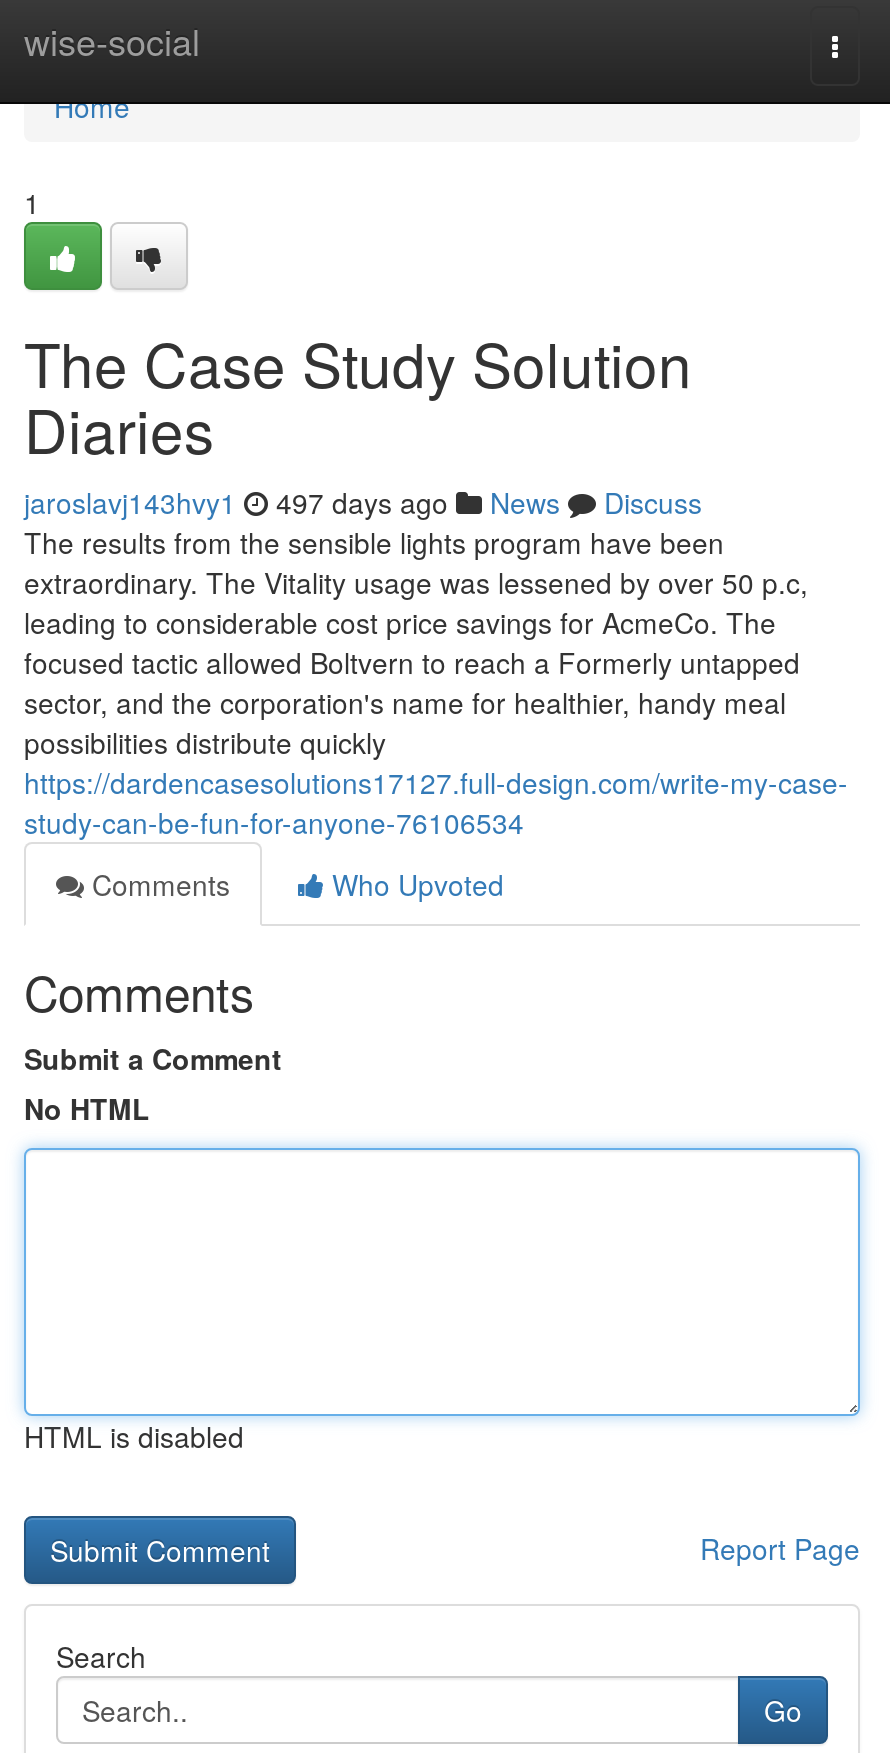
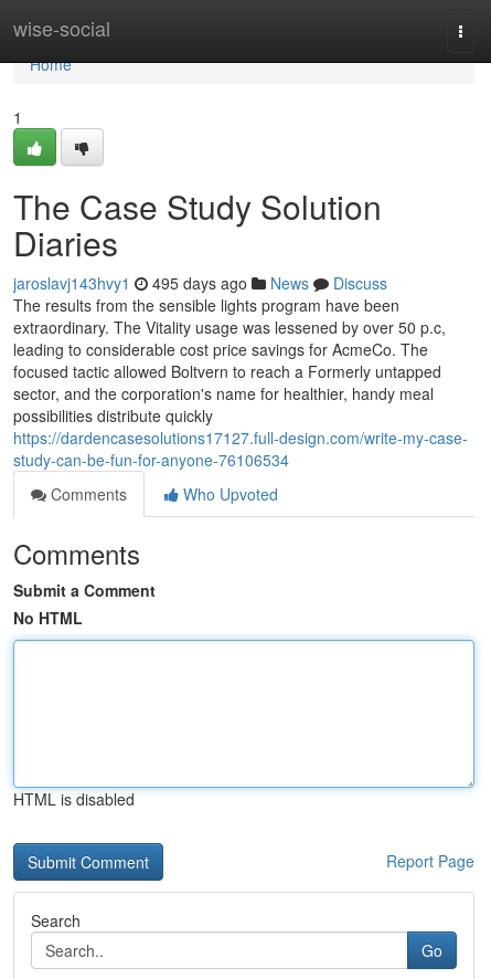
- jaroslavj143hvy1 497 days ago News Discuss
+ jaroslavj143hvy1 495 days ago News Discuss
